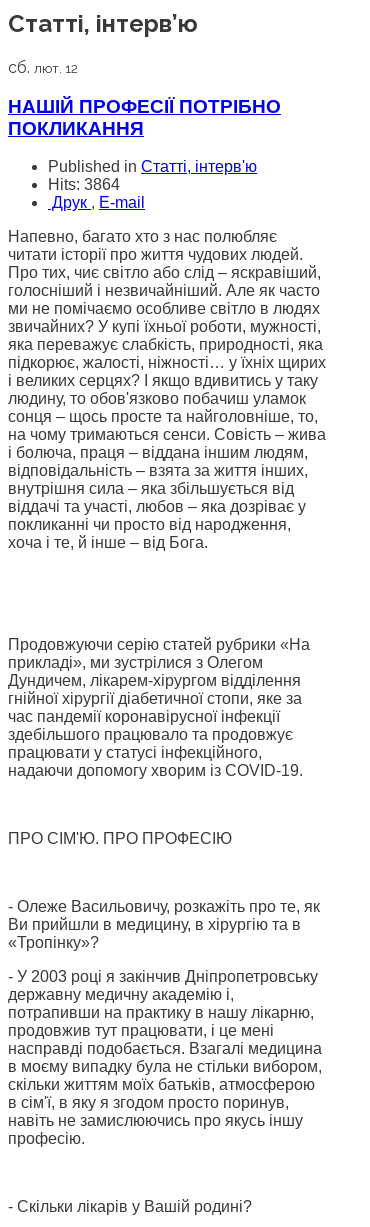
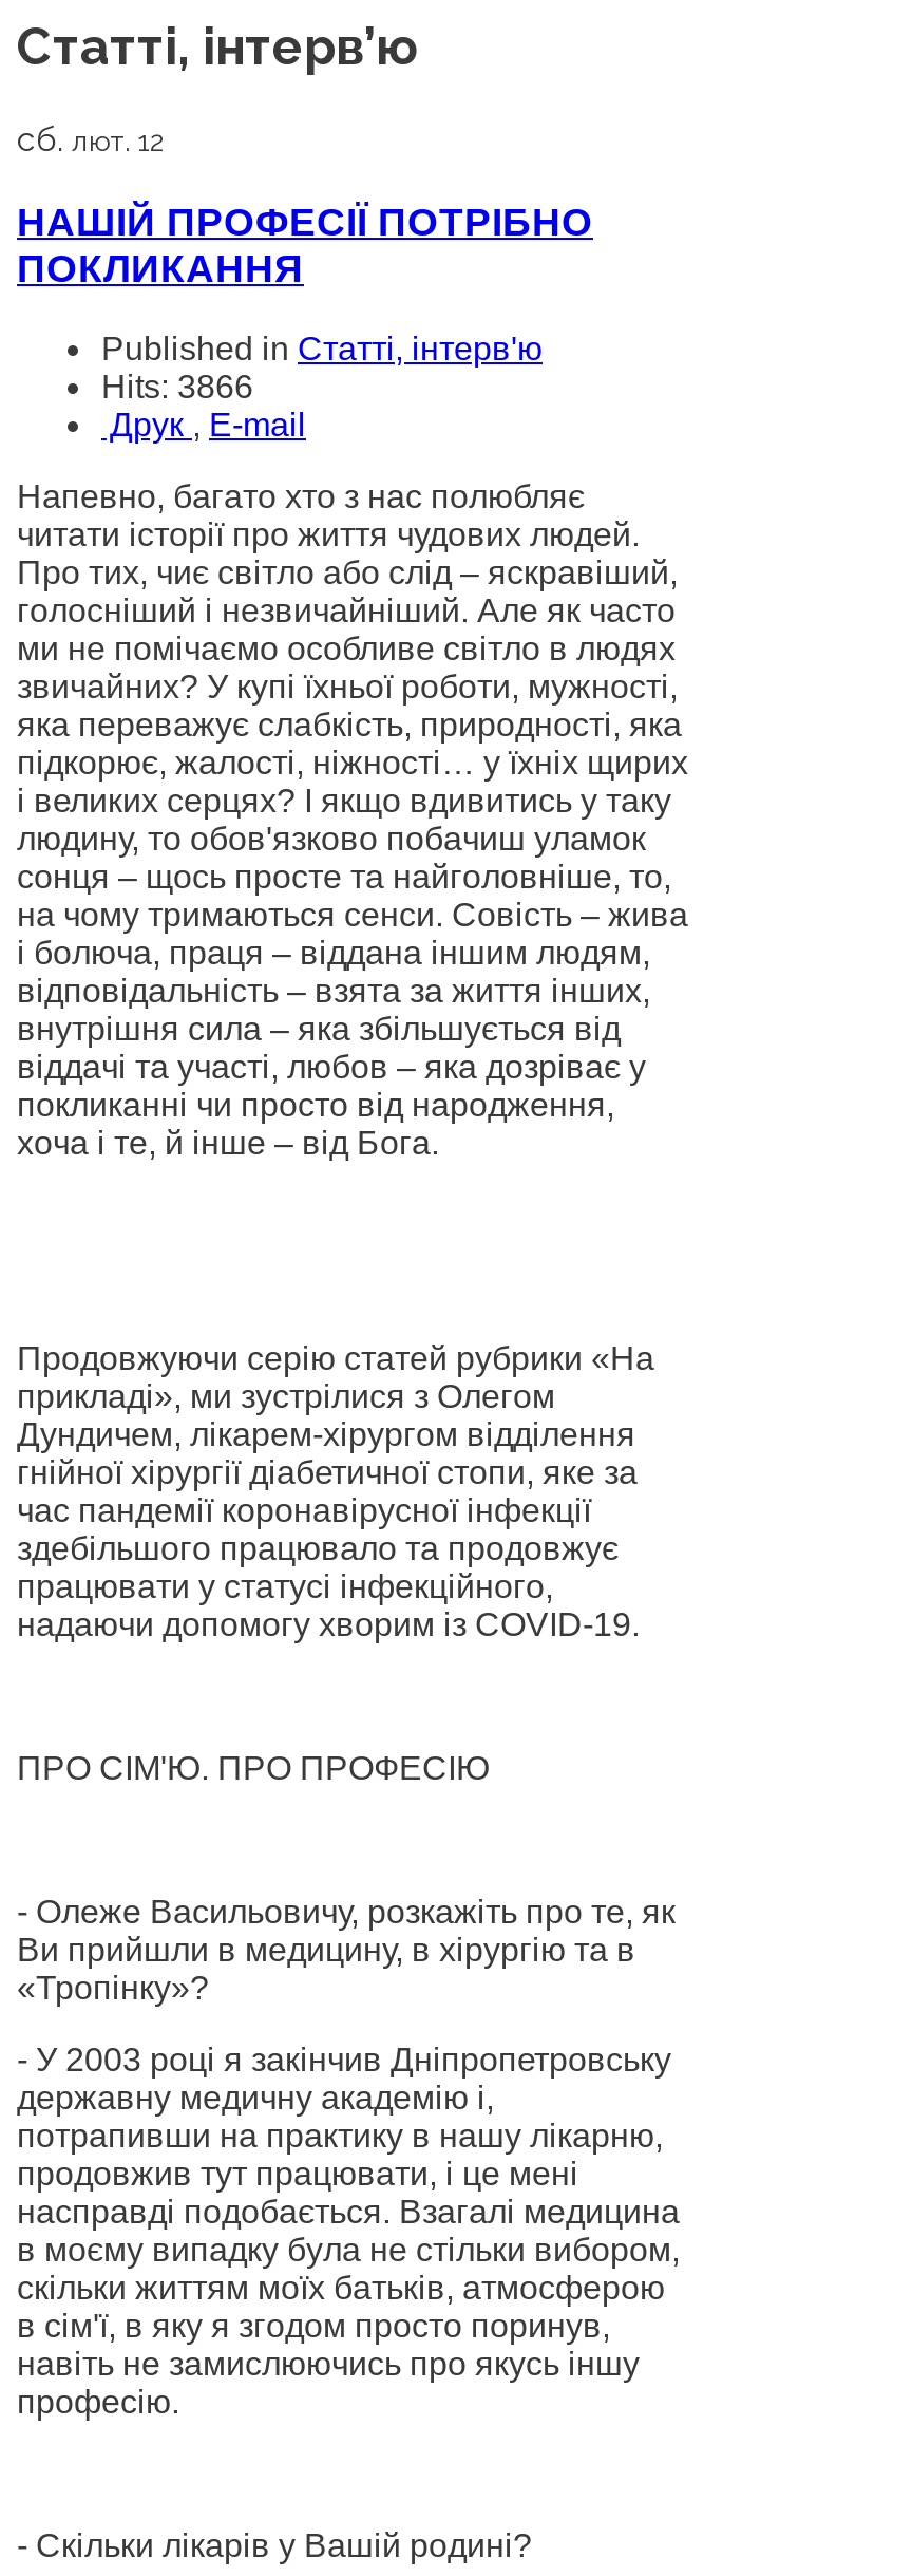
- Hits: 3864
+ Hits: 3866
